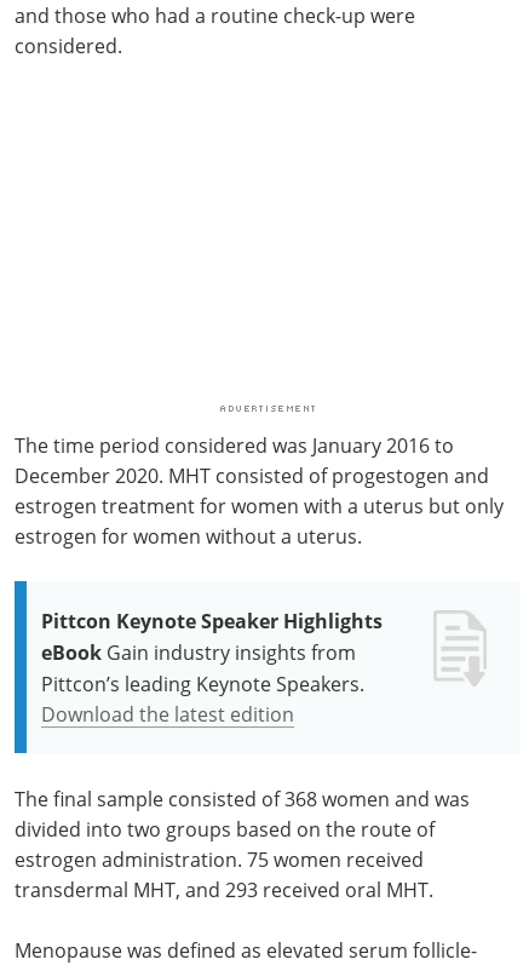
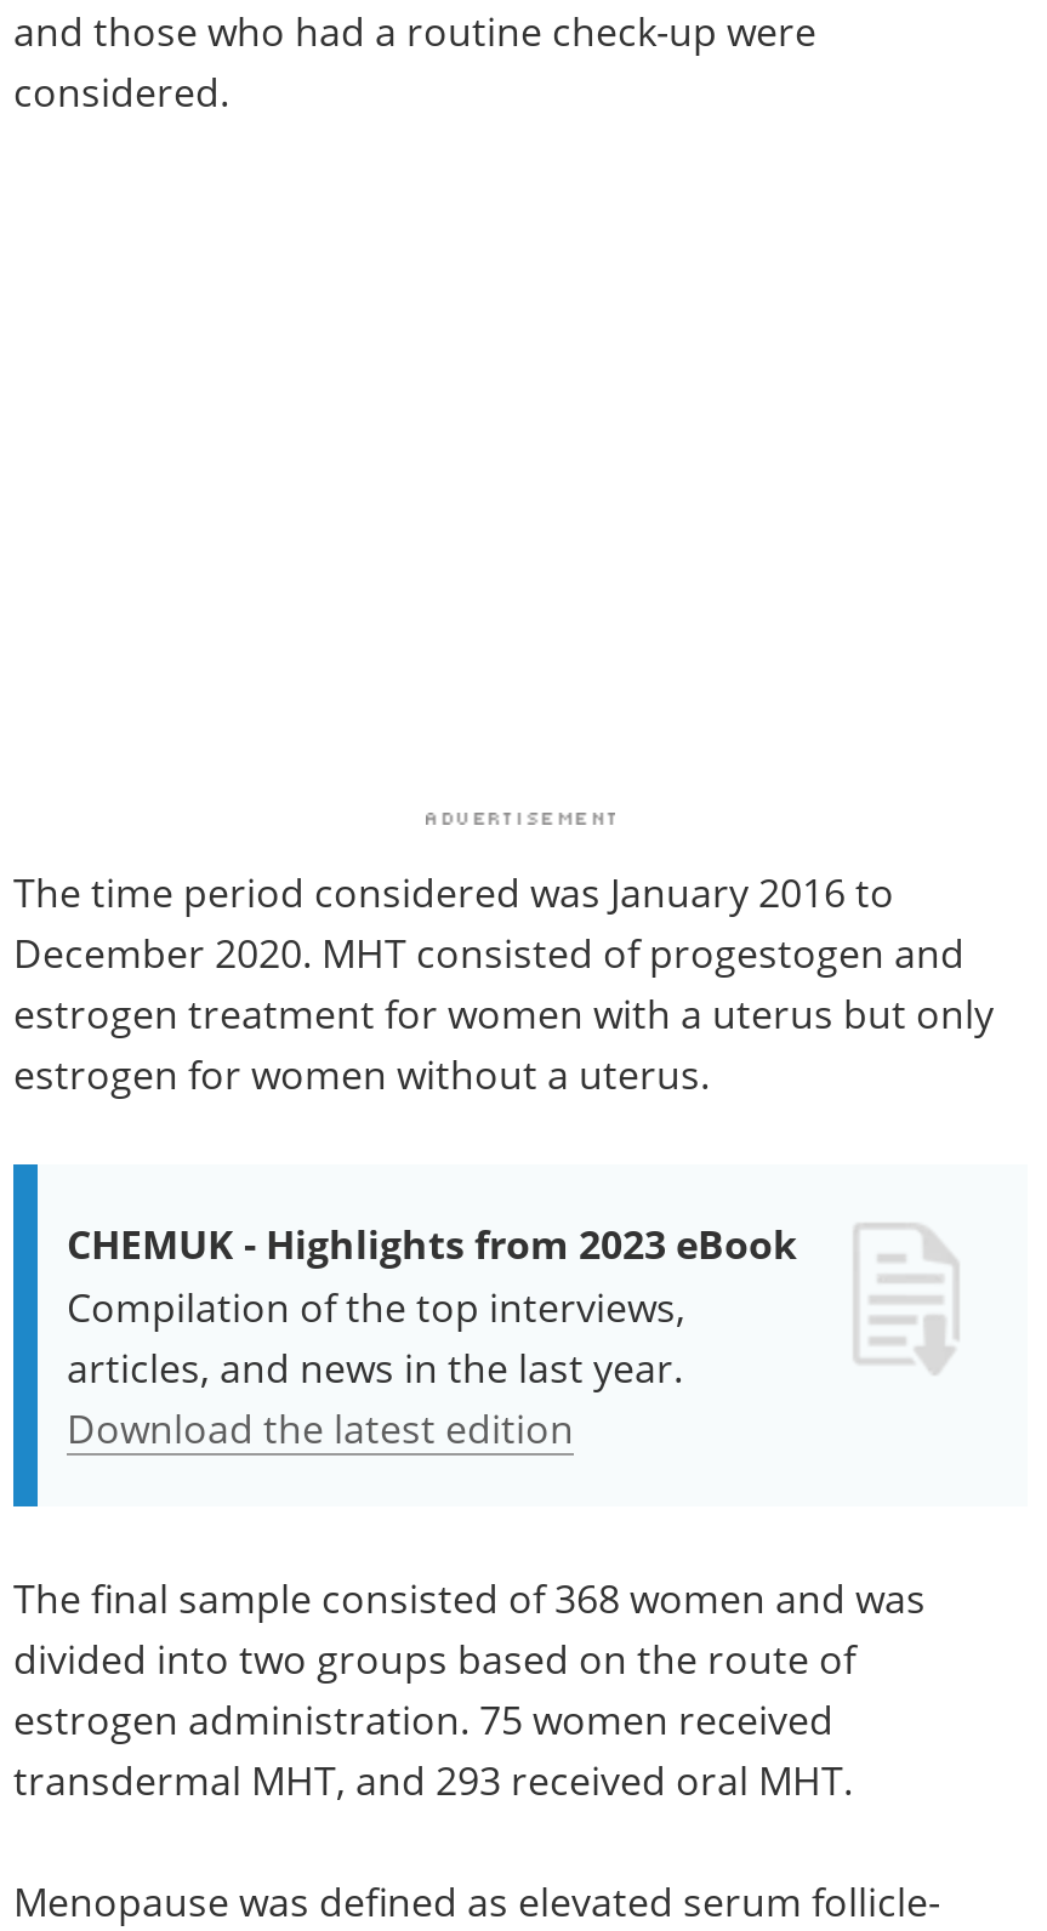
- Pittcon Keynote Speaker Highlights
- eBook Gain industry insights from
- Pittcon’s leading Keynote Speakers.
+ CHEMUK - Highlights from 2023 eBook
+ Compilation of the top interviews,
+ articles, and news in the last year.
